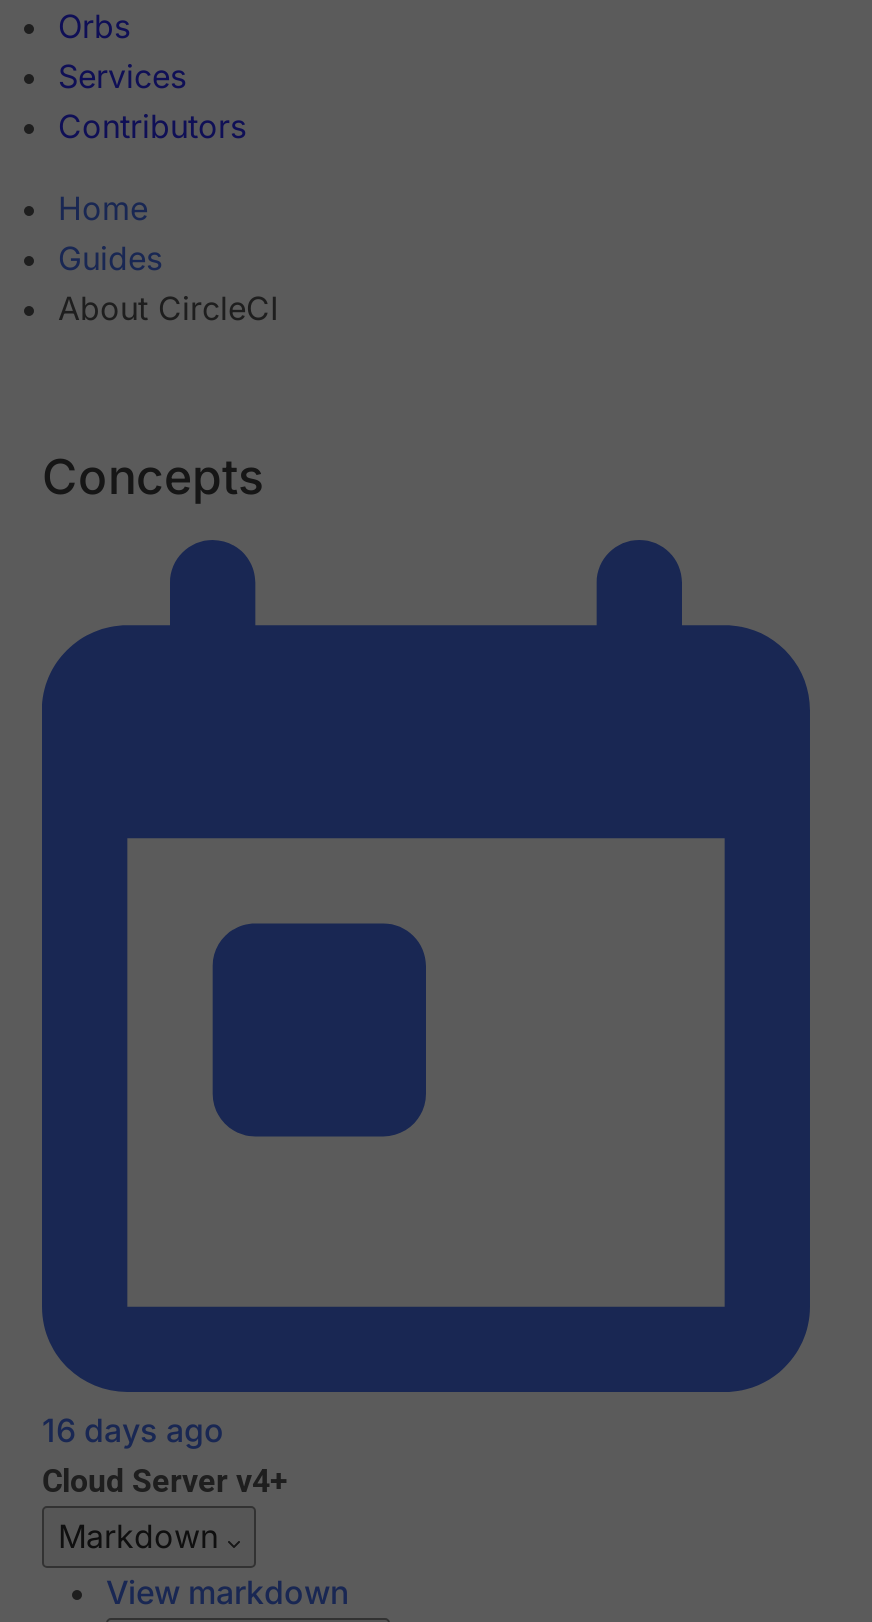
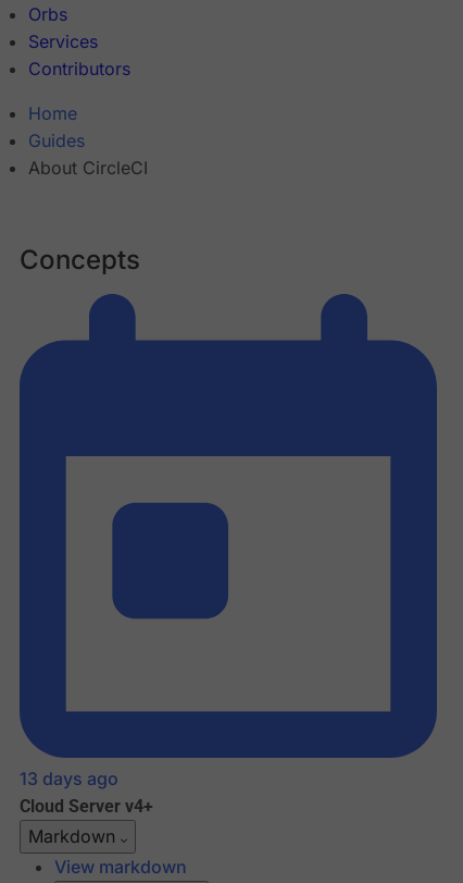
- 16 days ago
+ 13 days ago
